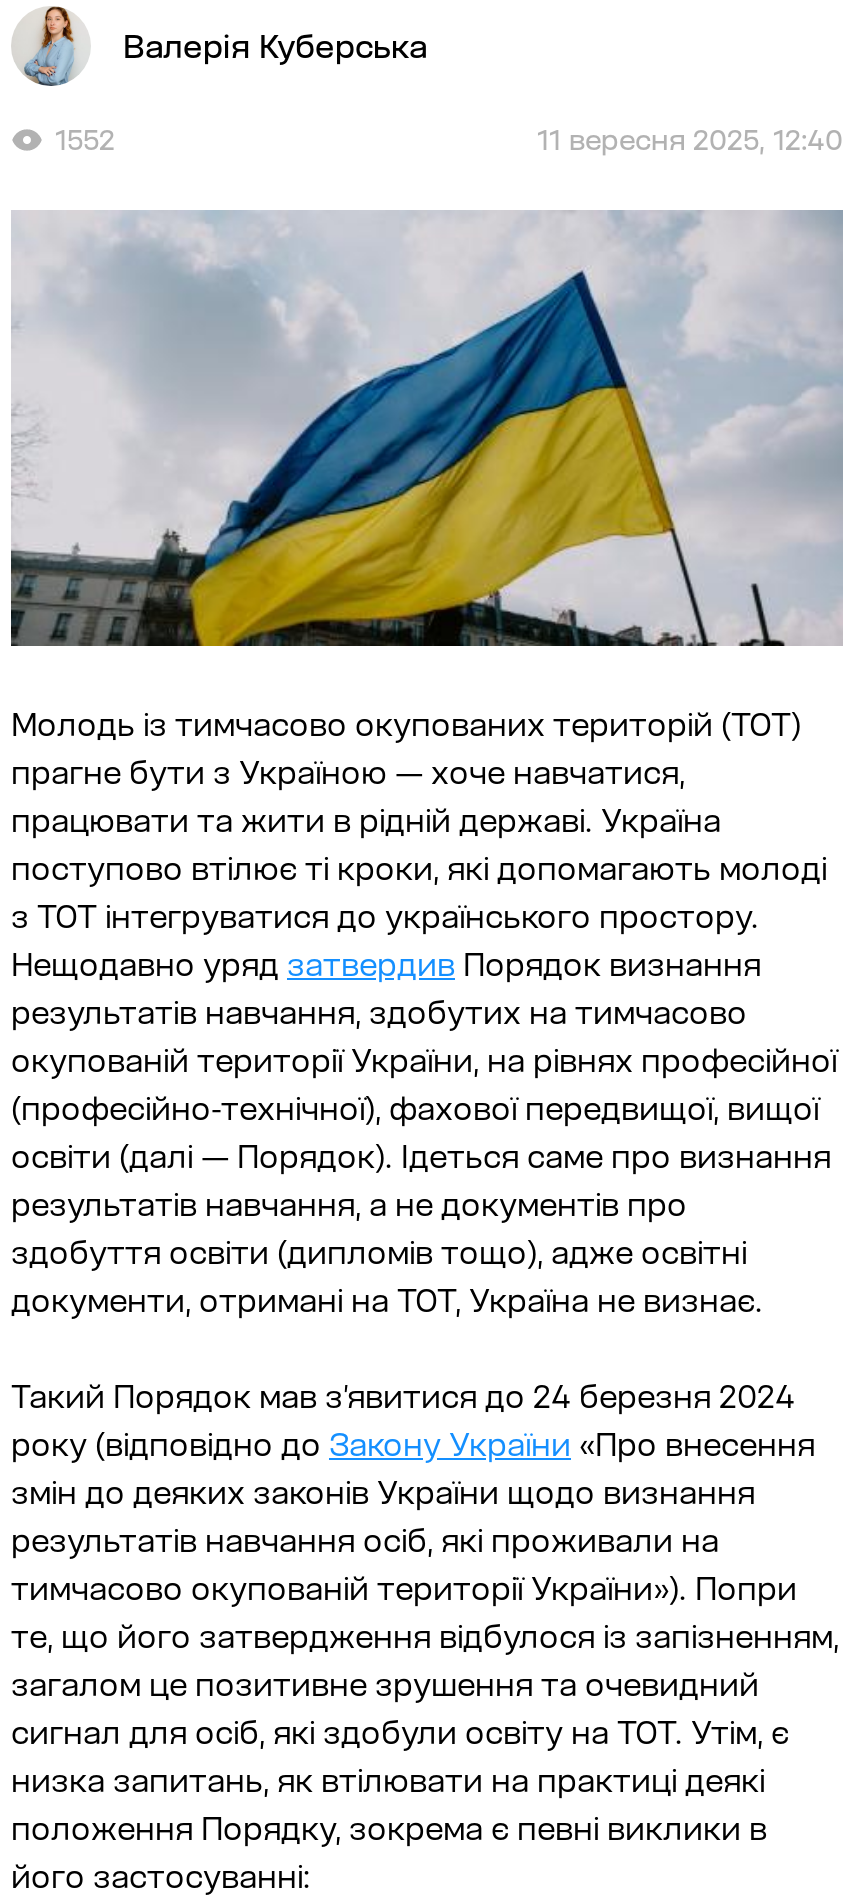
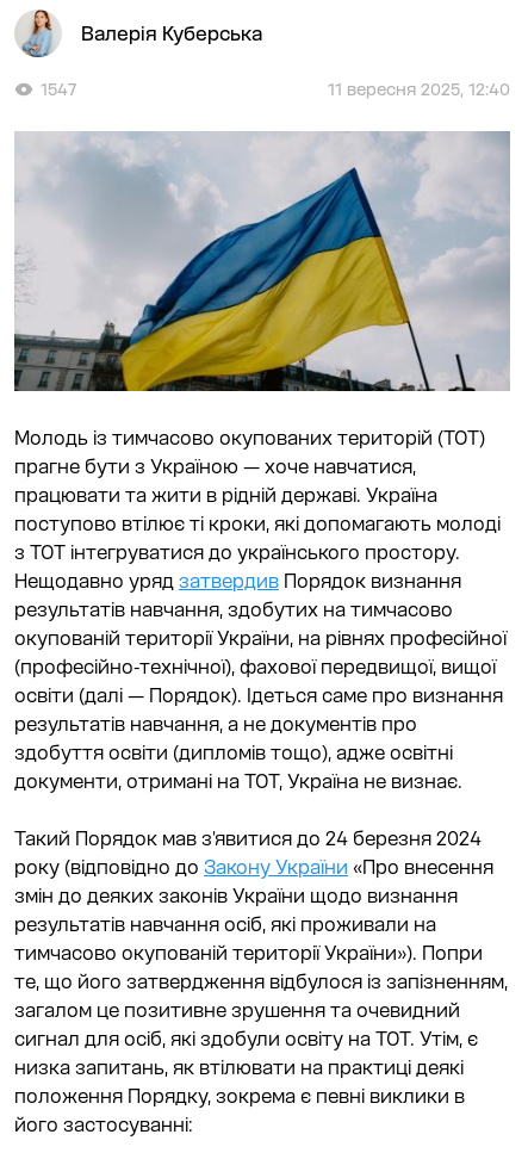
- 1552
+ 1547
